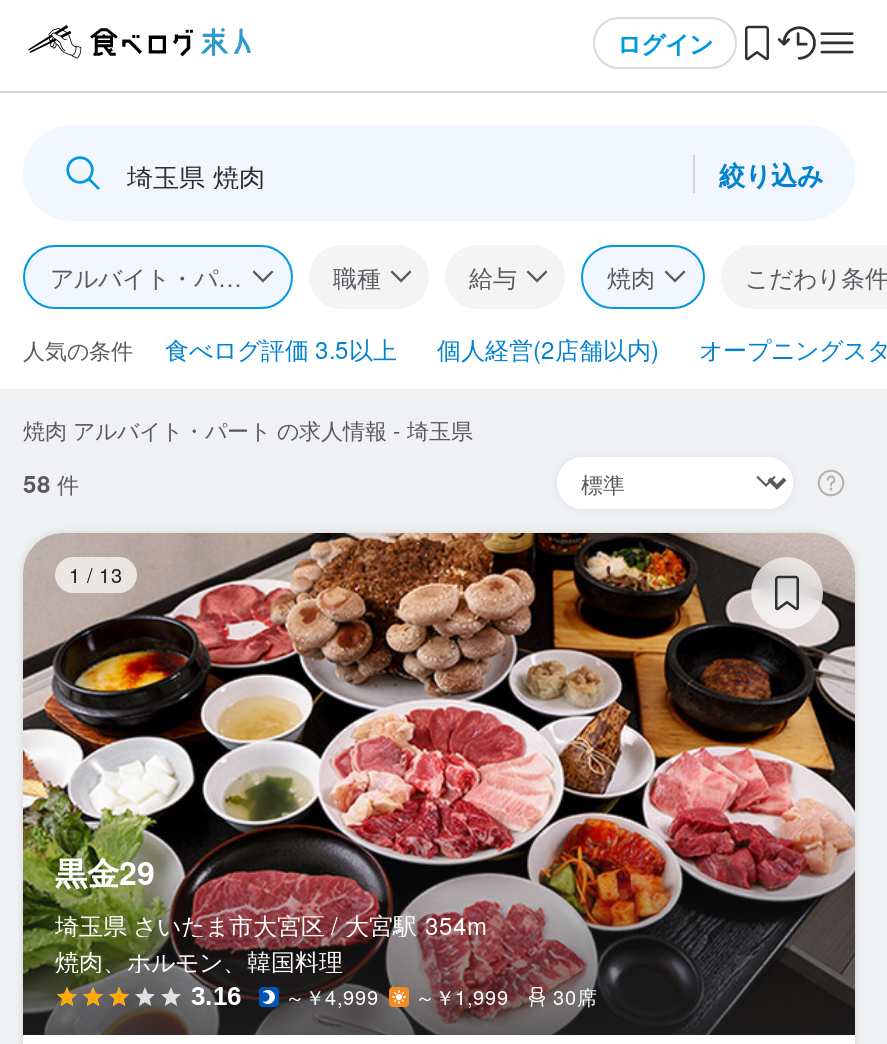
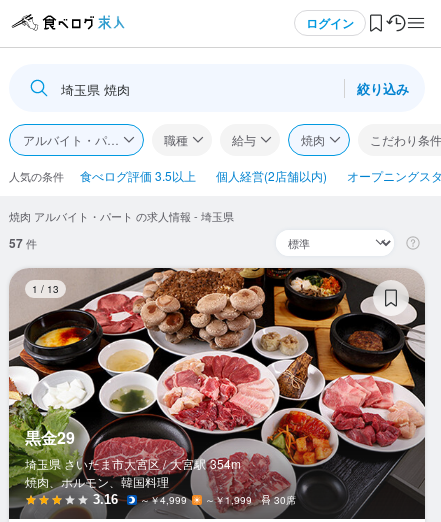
- 58件
+ 57件
